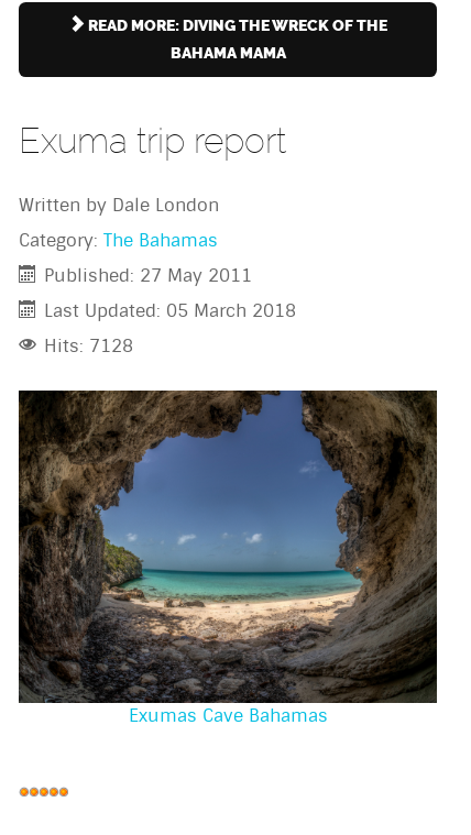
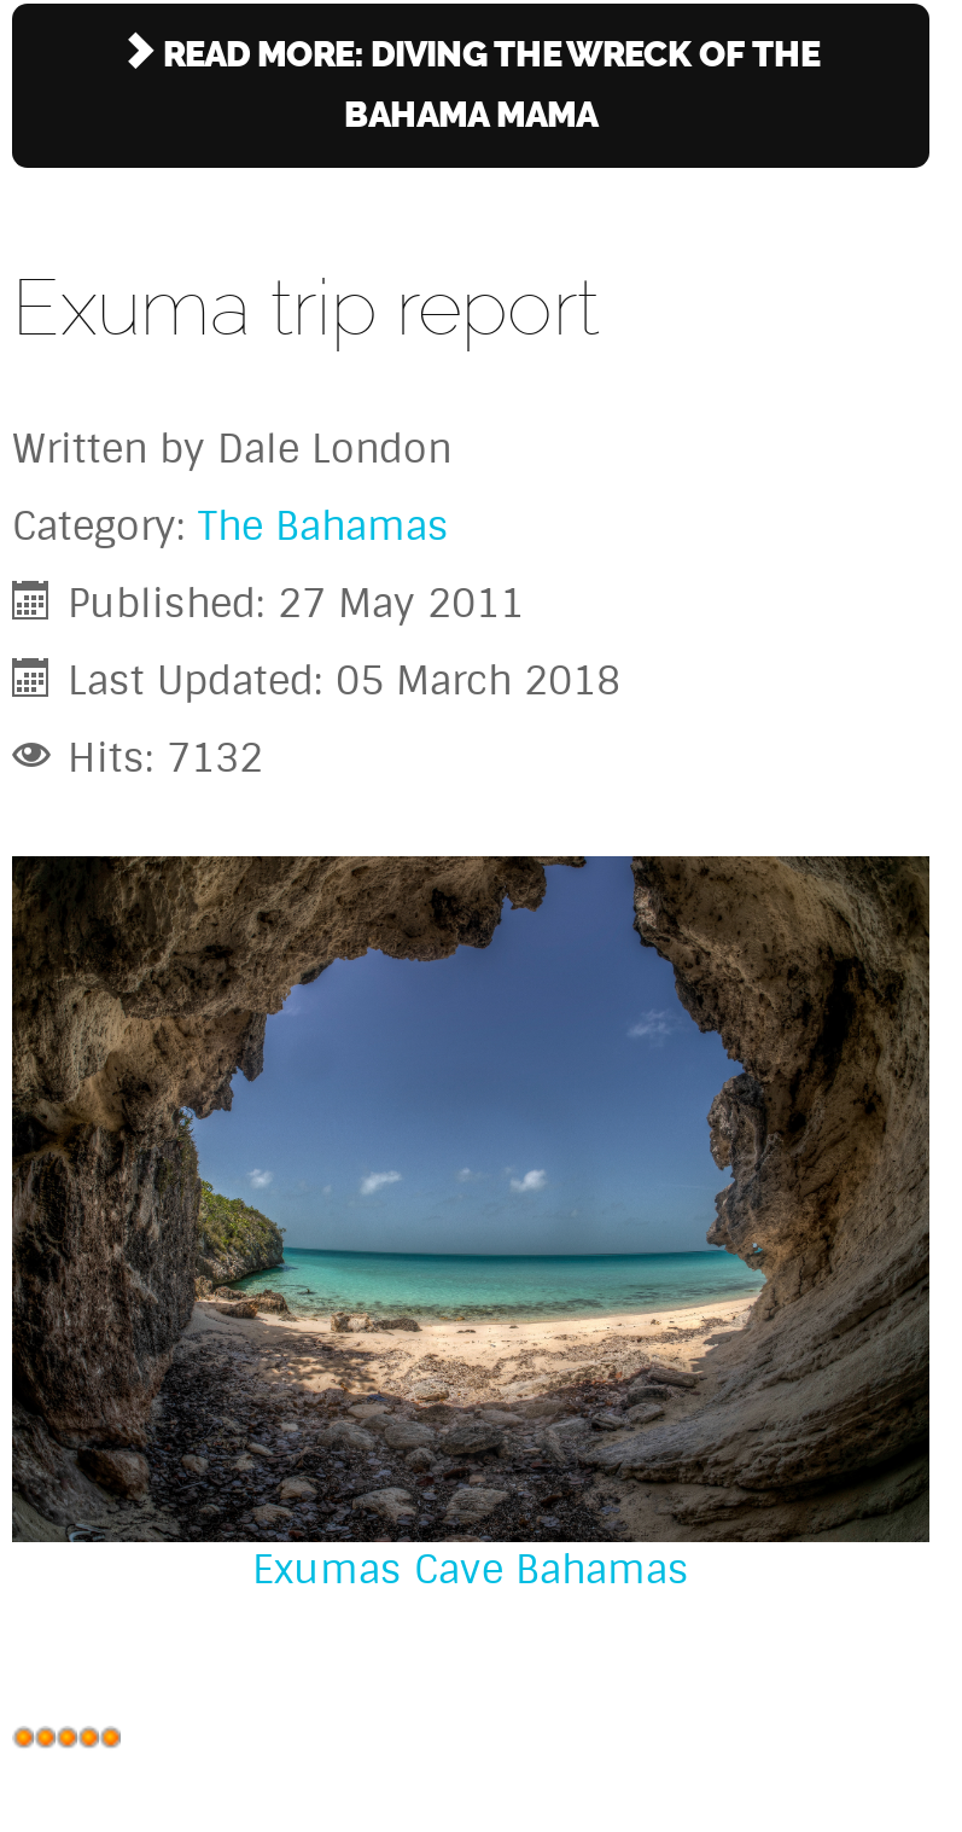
- Hits: 7128
+ Hits: 7132
